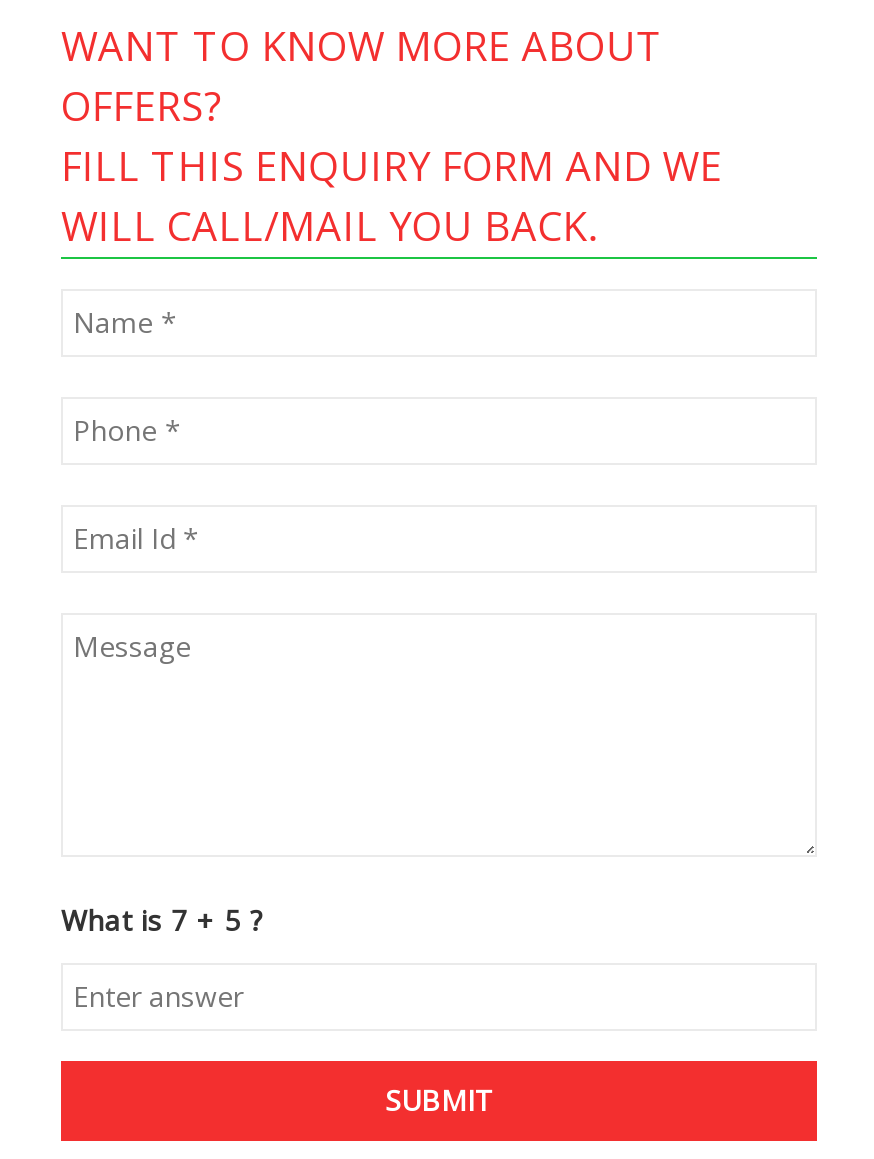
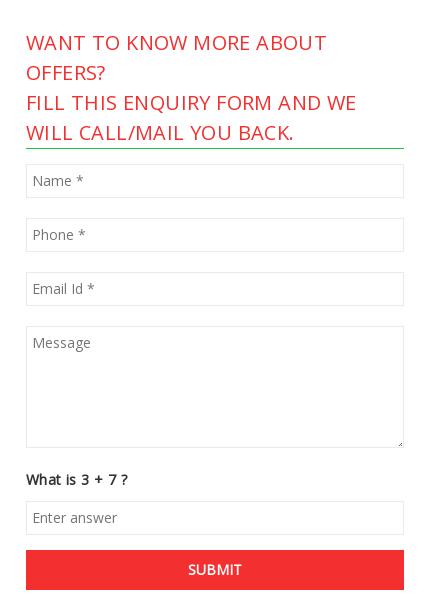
- What is 7 + 5 ?
+ What is 3 + 7 ?
